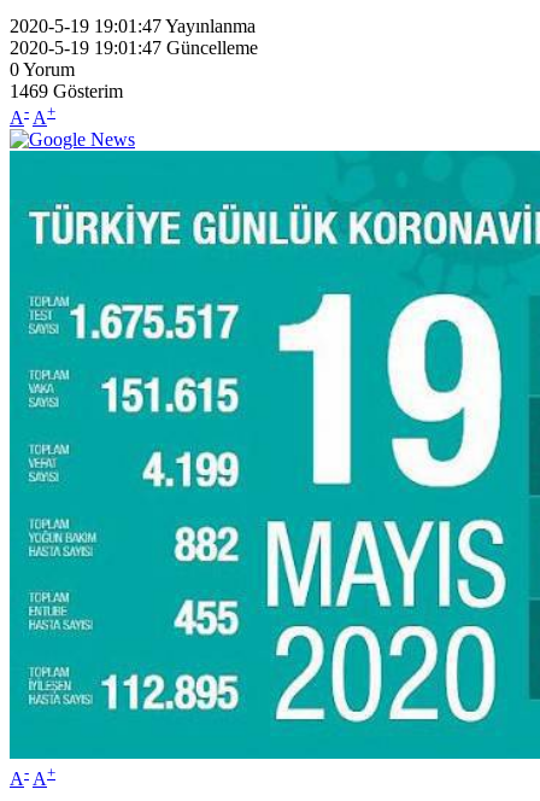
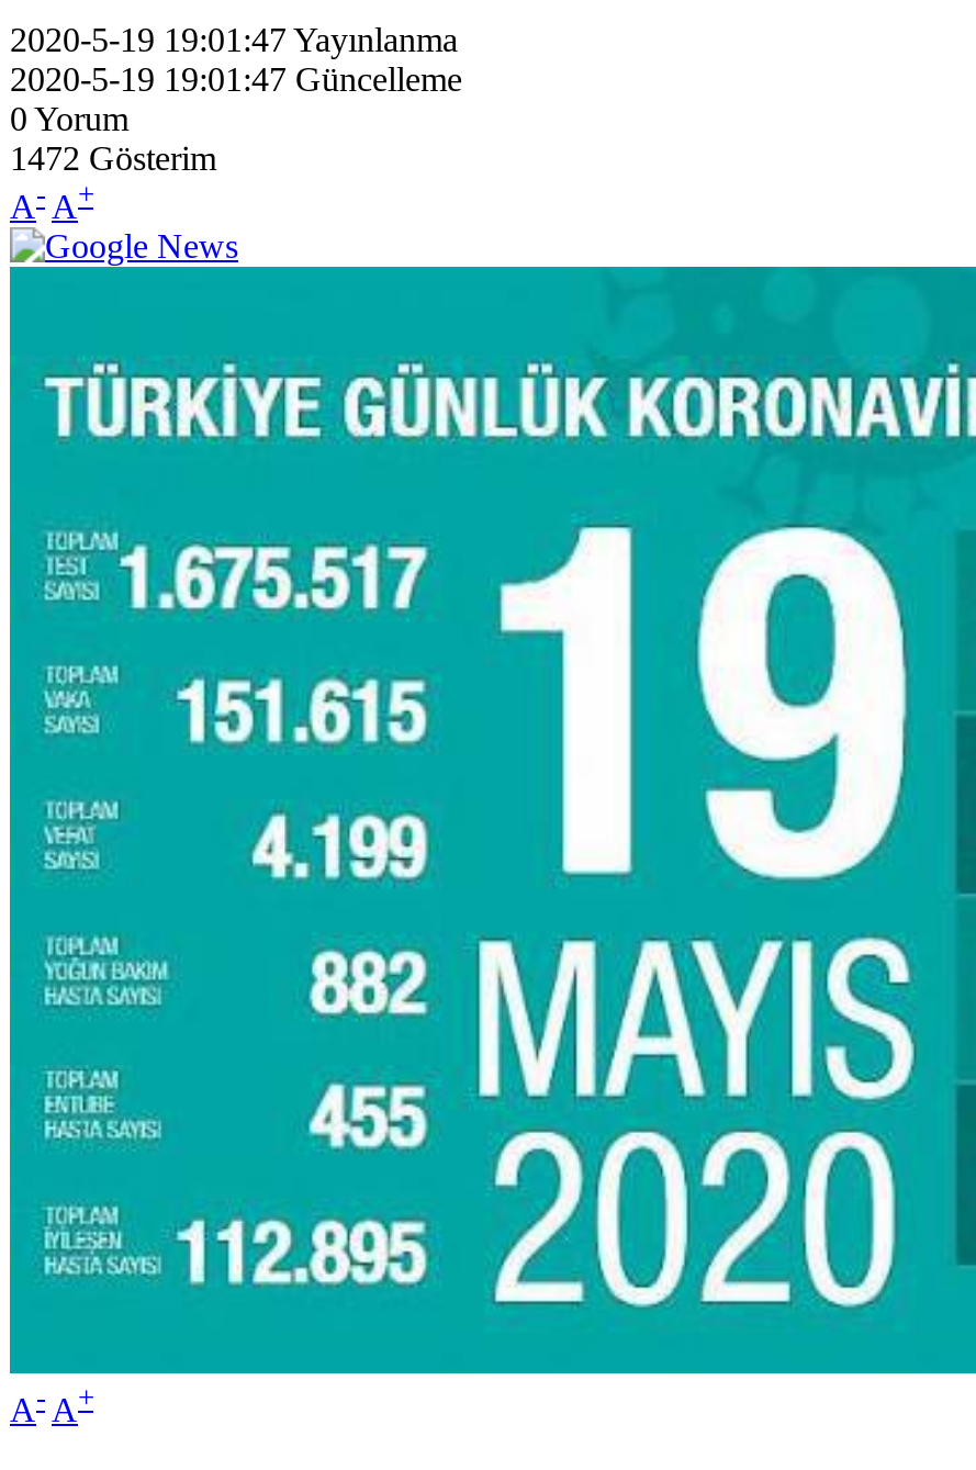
- 1469 Gösterim
+ 1472 Gösterim
